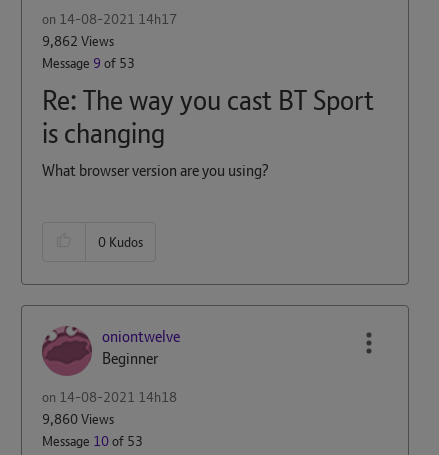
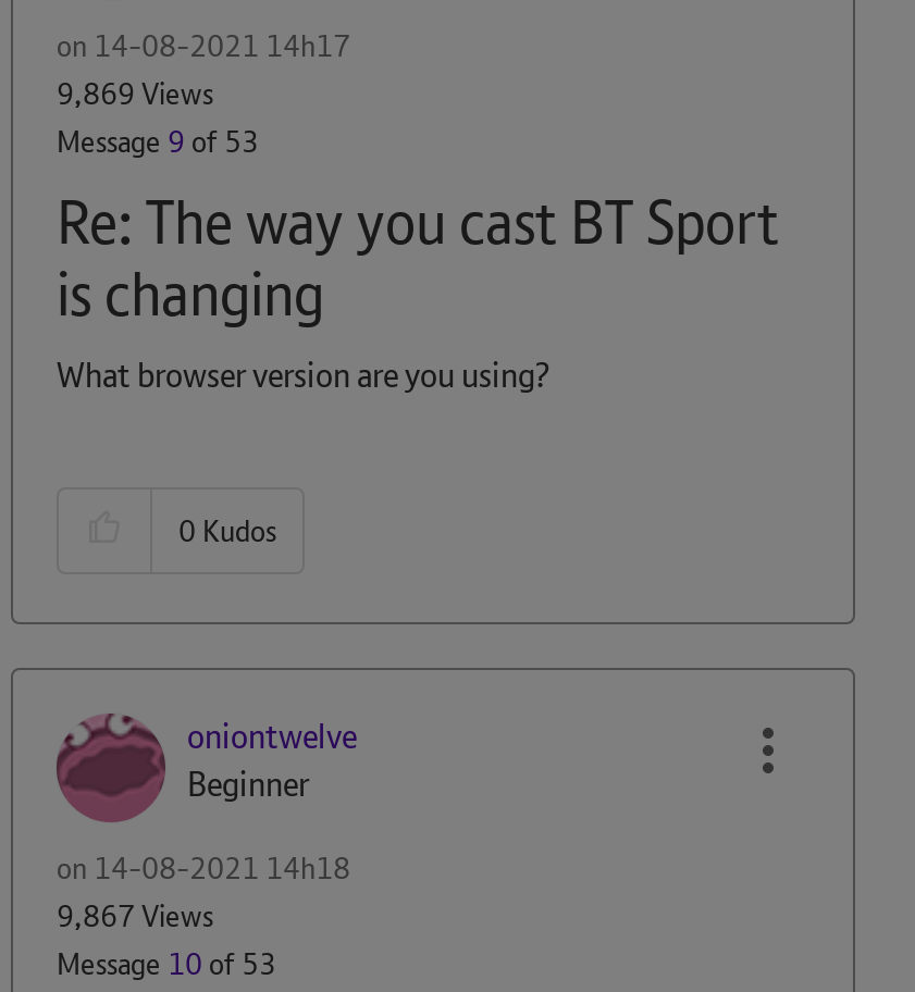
- 9,862 Views
+ 9,869 Views

- 9,860 Views
+ 9,867 Views
